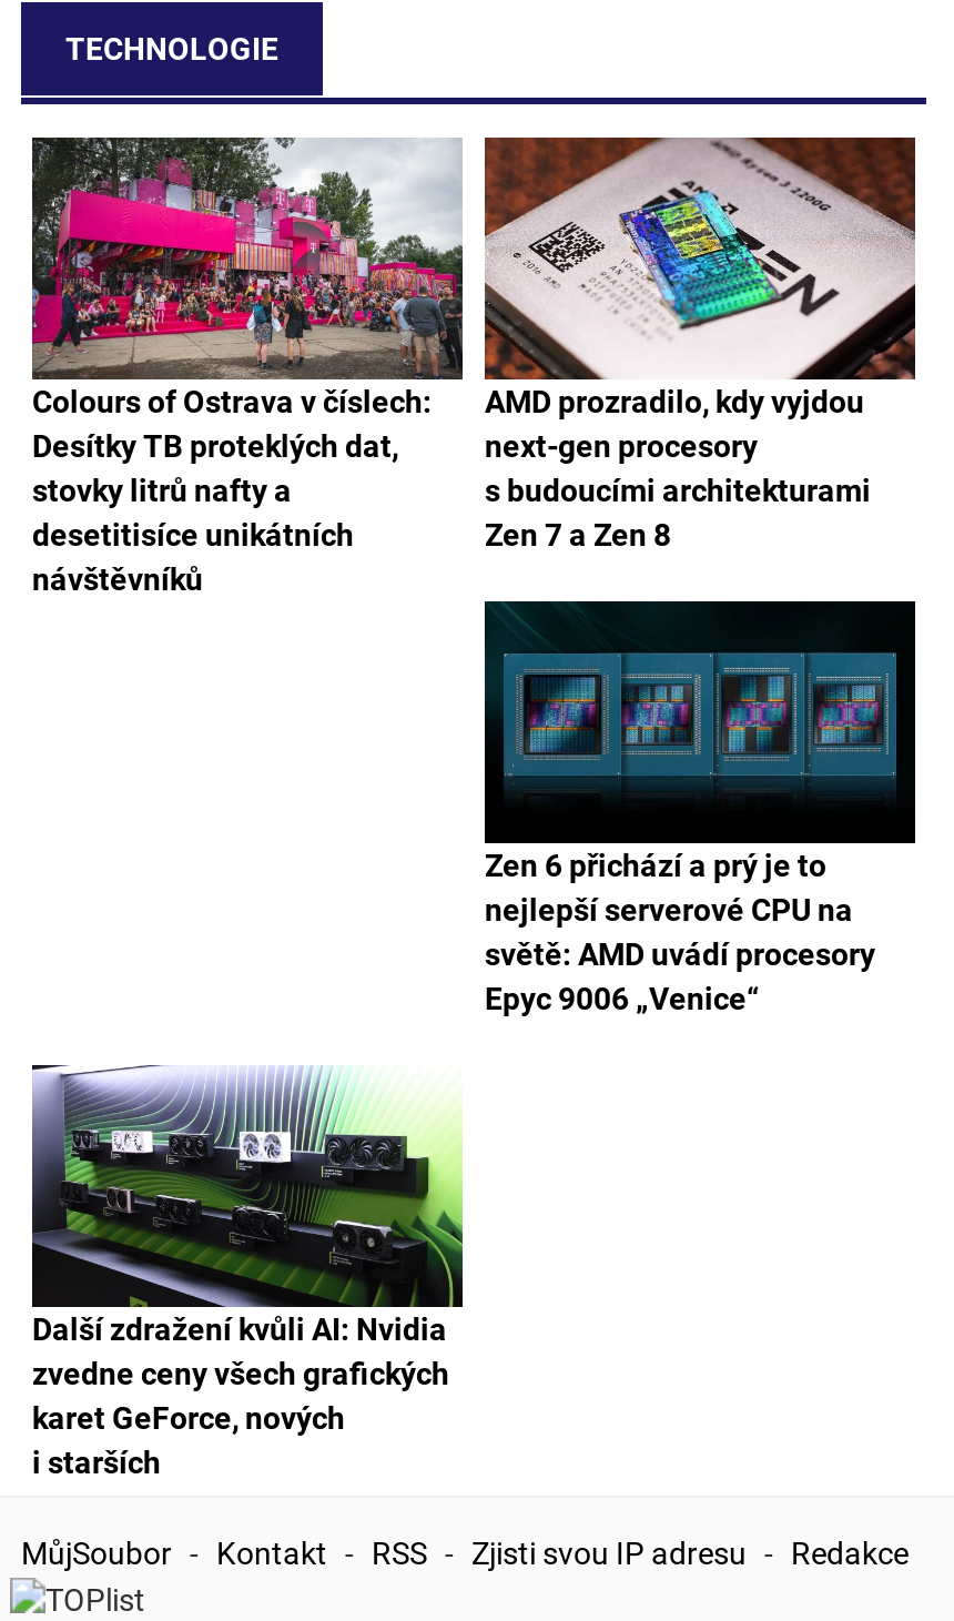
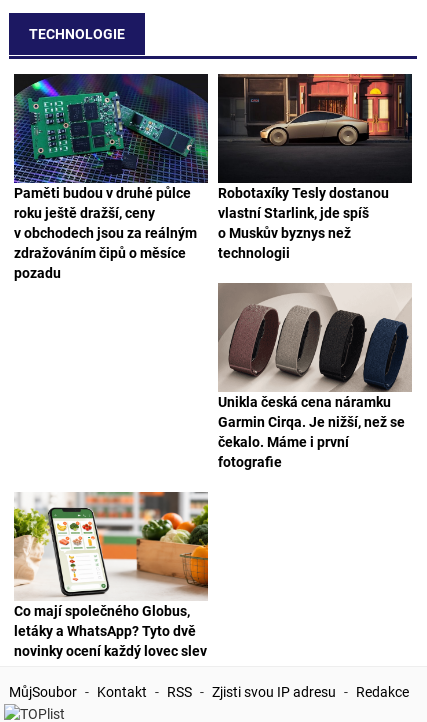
- [image]
- Colours of Ostrava v číslech:
- Desítky TB proteklých dat,
- stovky litrů nafty a
- desetitisíce unikátních
- návštěvníků
+ [image]
+ Paměti budou v druhé půlce
+ roku ještě dražší, ceny
+ v obchodech jsou za reálným
+ zdražováním čipů o měsíce
+ pozadu

- [image]
- AMD prozradilo, kdy vyjdou
- next-gen procesory
- s budoucími architekturami
- Zen 7 a Zen 8
+ [image]
+ Robotaxíky Tesly dostanou
+ vlastní Starlink, jde spíš
+ o Muskův byznys než
+ technologii

- [image]
- Zen 6 přichází a prý je to
- nejlepší serverové CPU na
- světě: AMD uvádí procesory
- Epyc 9006 „Venice“
+ [image]
+ Unikla česká cena náramku
+ Garmin Cirqa. Je nižší, než se
+ čekalo. Máme i první
+ fotografie

- [image]
- Další zdražení kvůli AI: Nvidia
- zvedne ceny všech grafických
- karet GeForce, nových
- i starších
+ [image]
+ Co mají společného Globus,
+ letáky a WhatsApp? Tyto dvě
+ novinky ocení každý lovec slev
